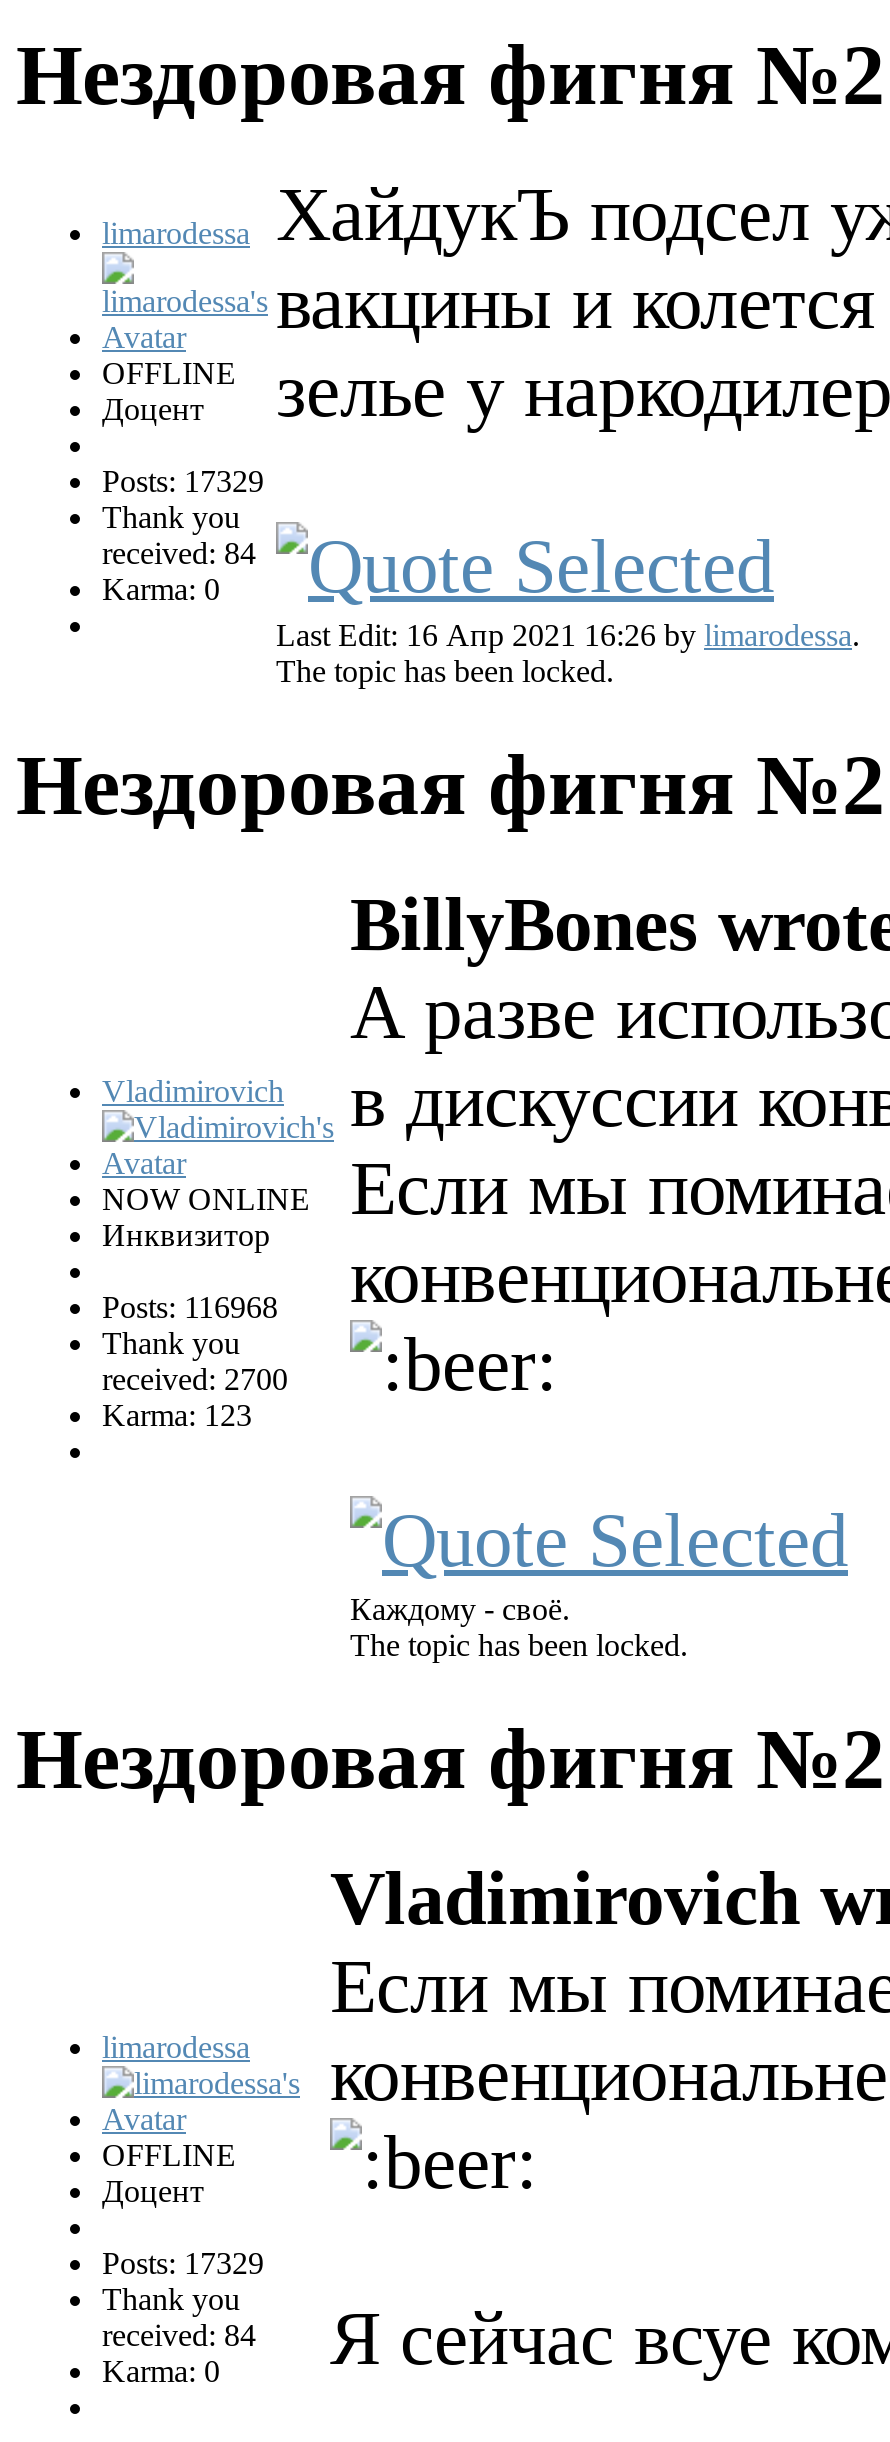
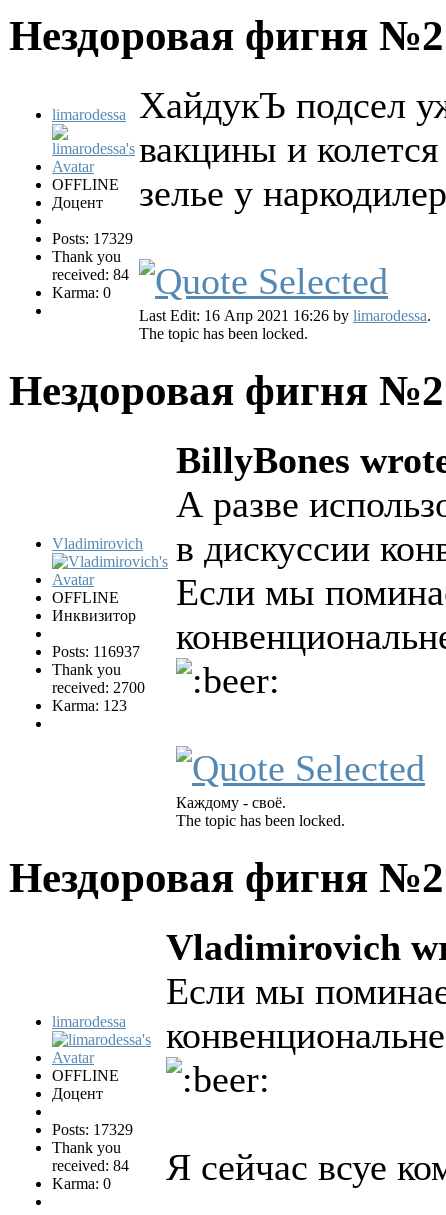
- NOW ONLINE
+ OFFLINE

- Posts: 116968
+ Posts: 116937
